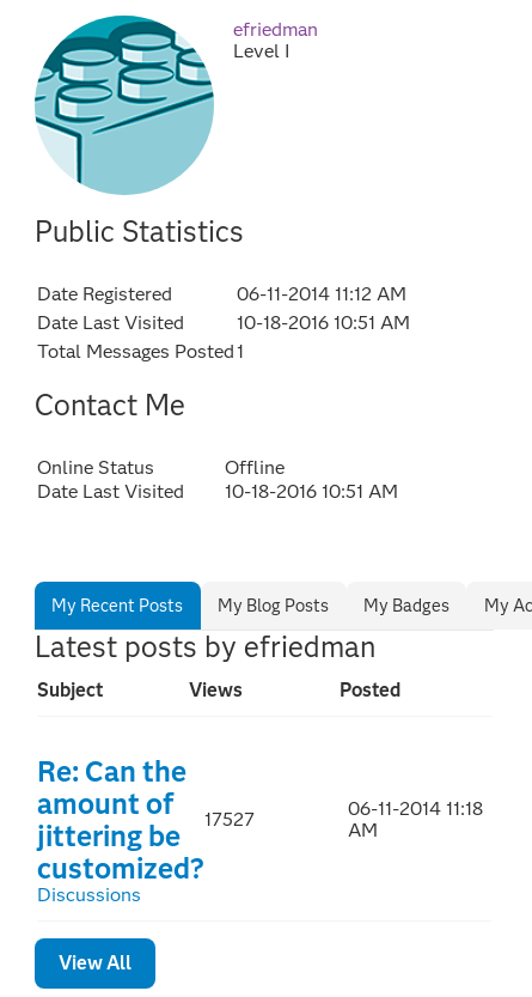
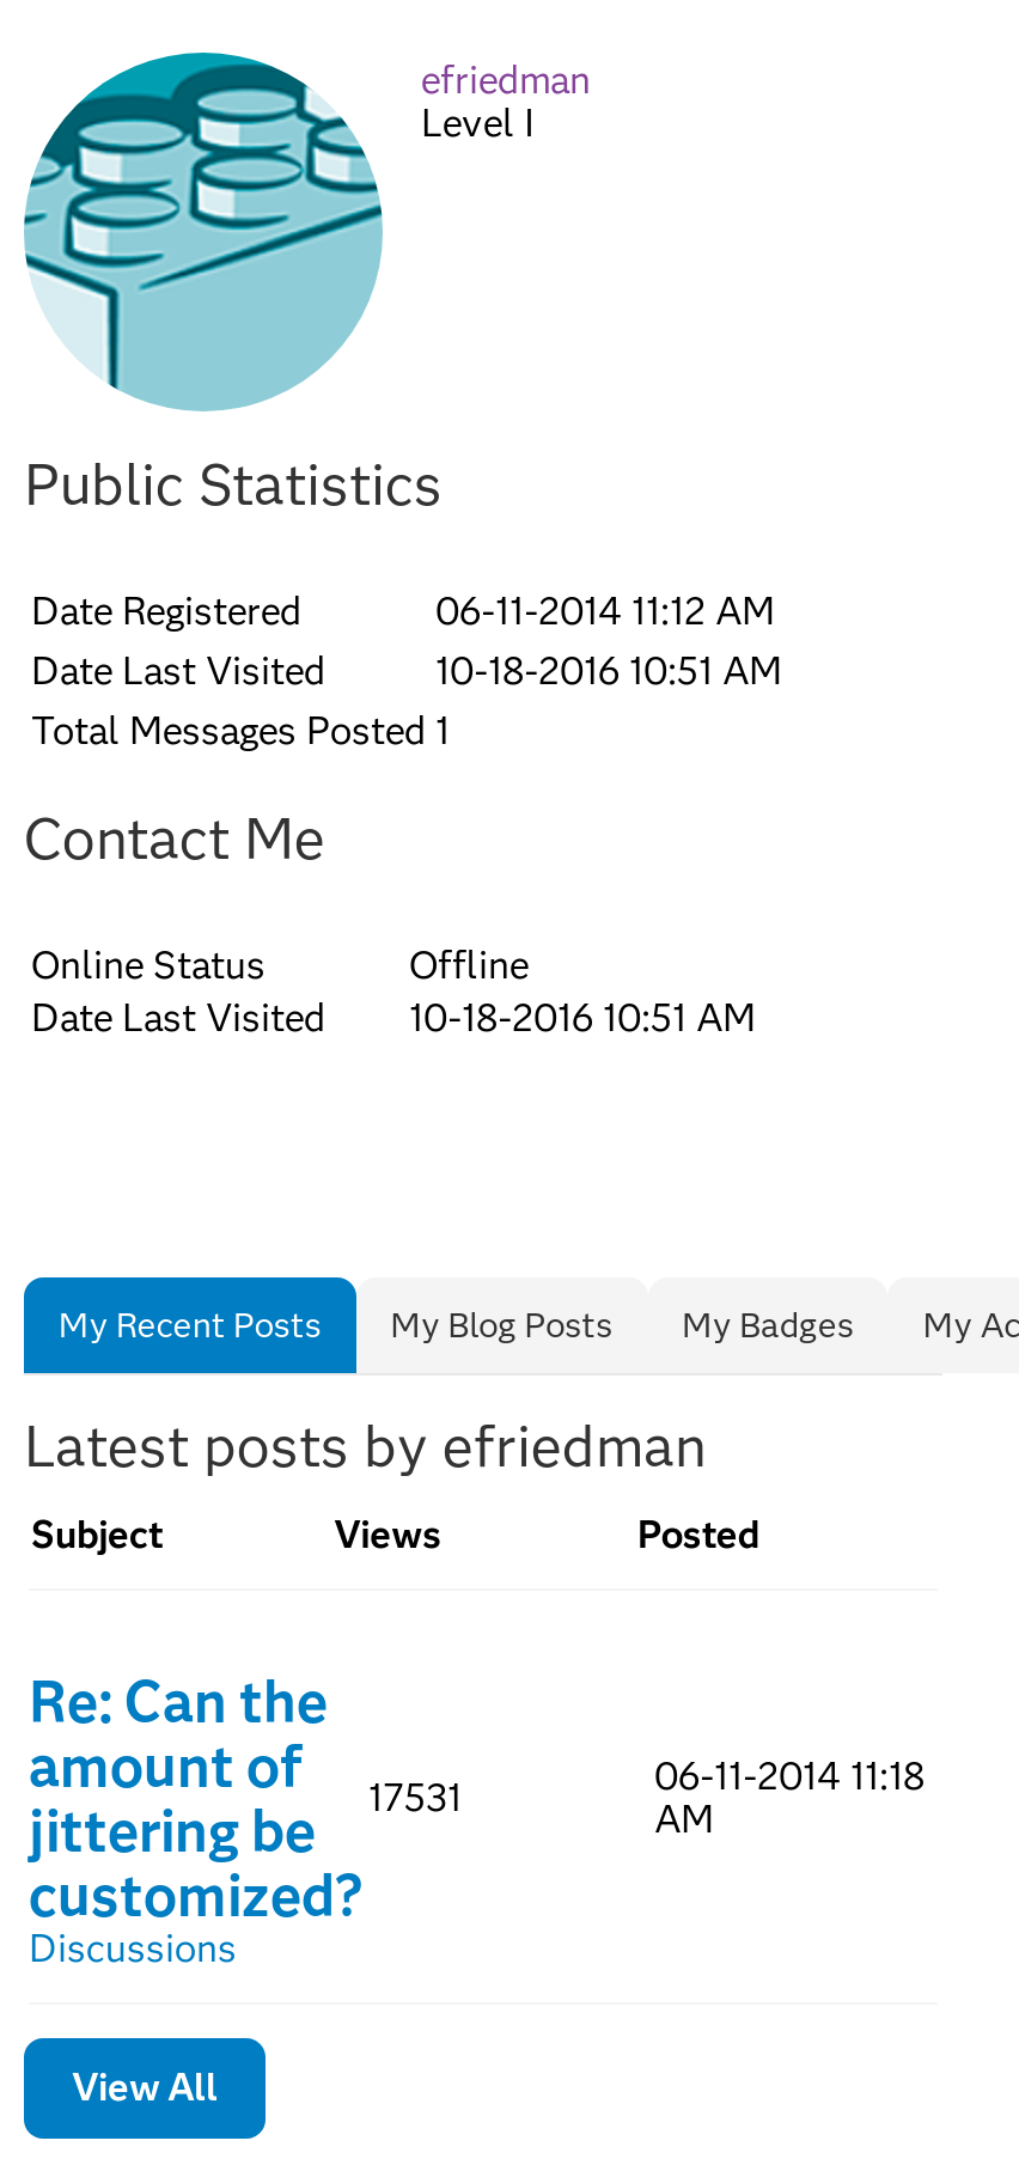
- amount of jittering be 17527
+ amount of jittering be 17531
